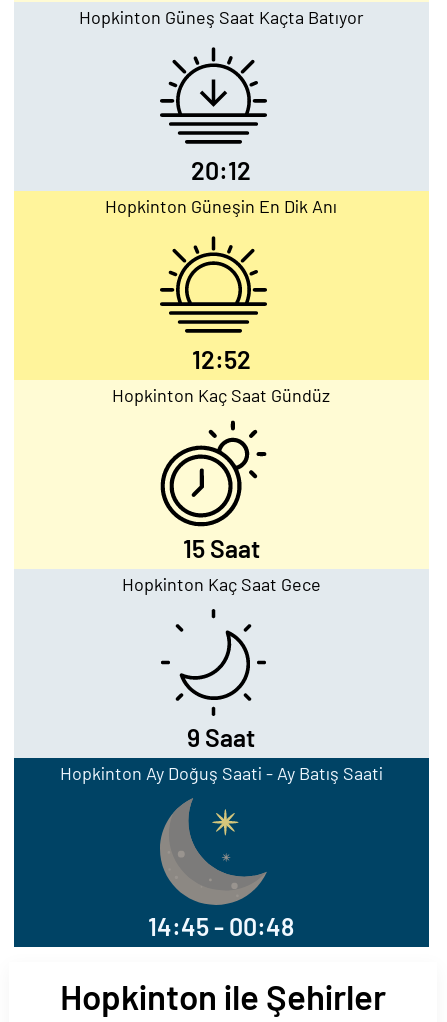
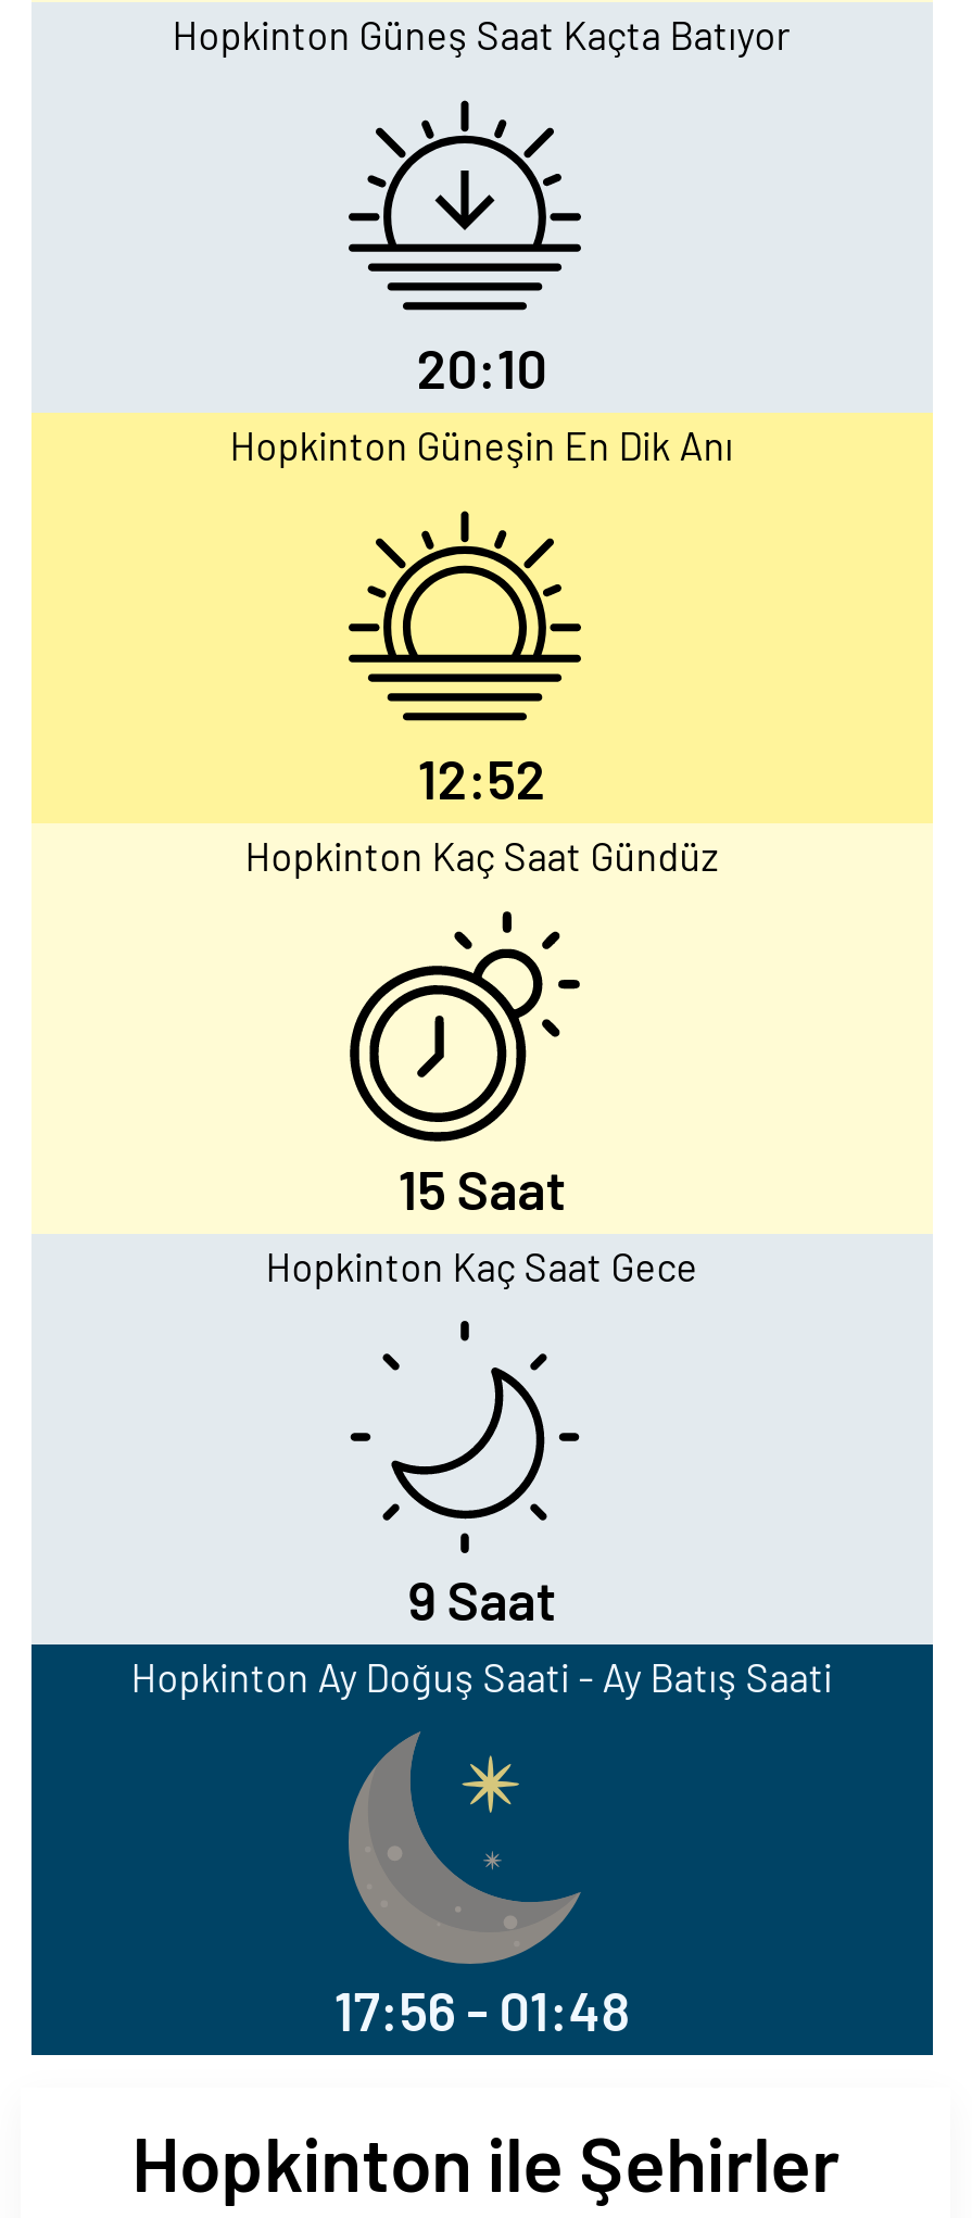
- 20:12
+ 20:10

- 14:45 - 00:48
+ 17:56 - 01:48
